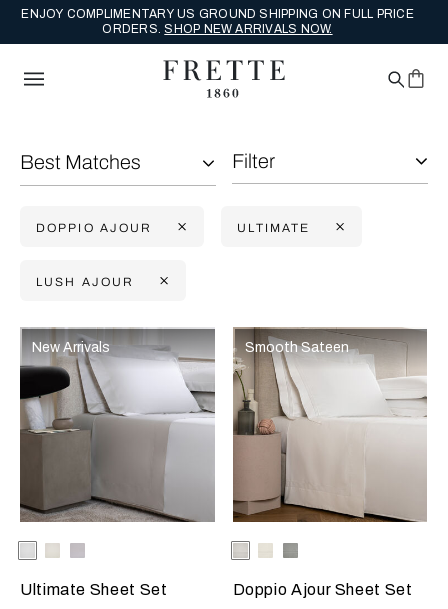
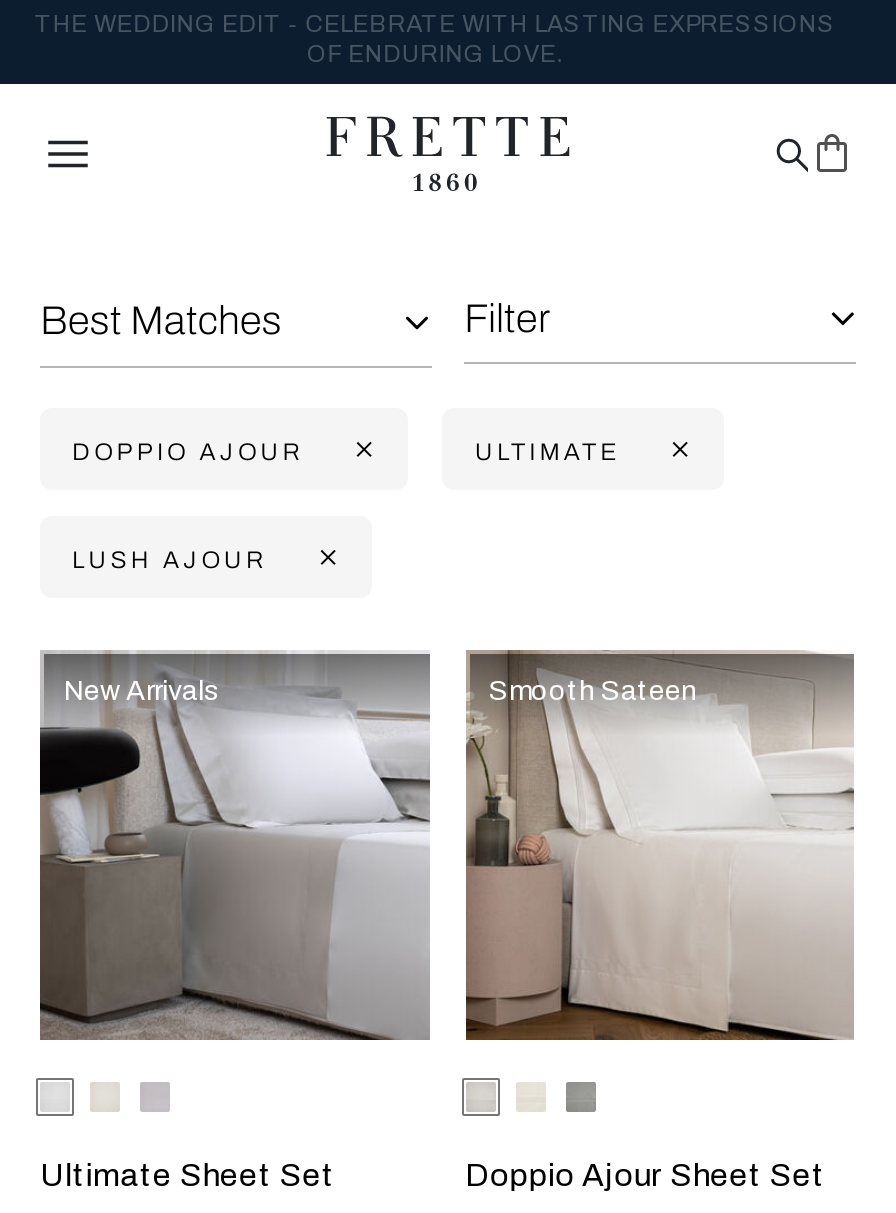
- ENJOY COMPLIMENTARY US GROUND SHIPPING ON FULL PRICE
- ORDERS. SHOP NEW ARRIVALS NOW.
+ THE WEDDING EDIT - CELEBRATE WITH LASTING EXPRESSIONS
+ OF ENDURING LOVE.
